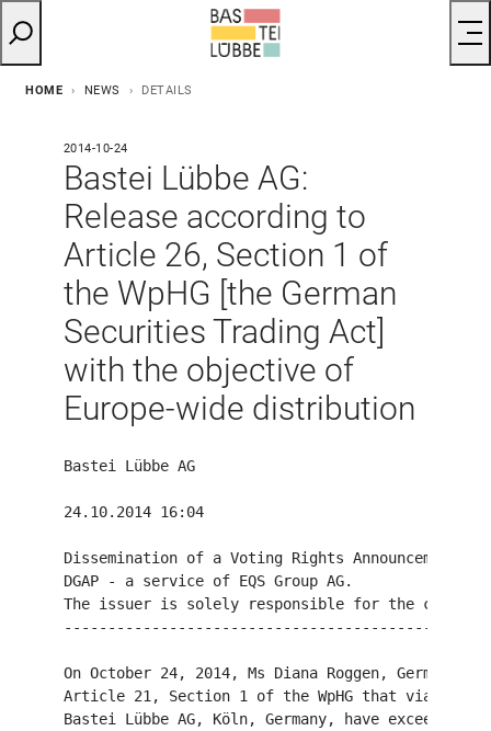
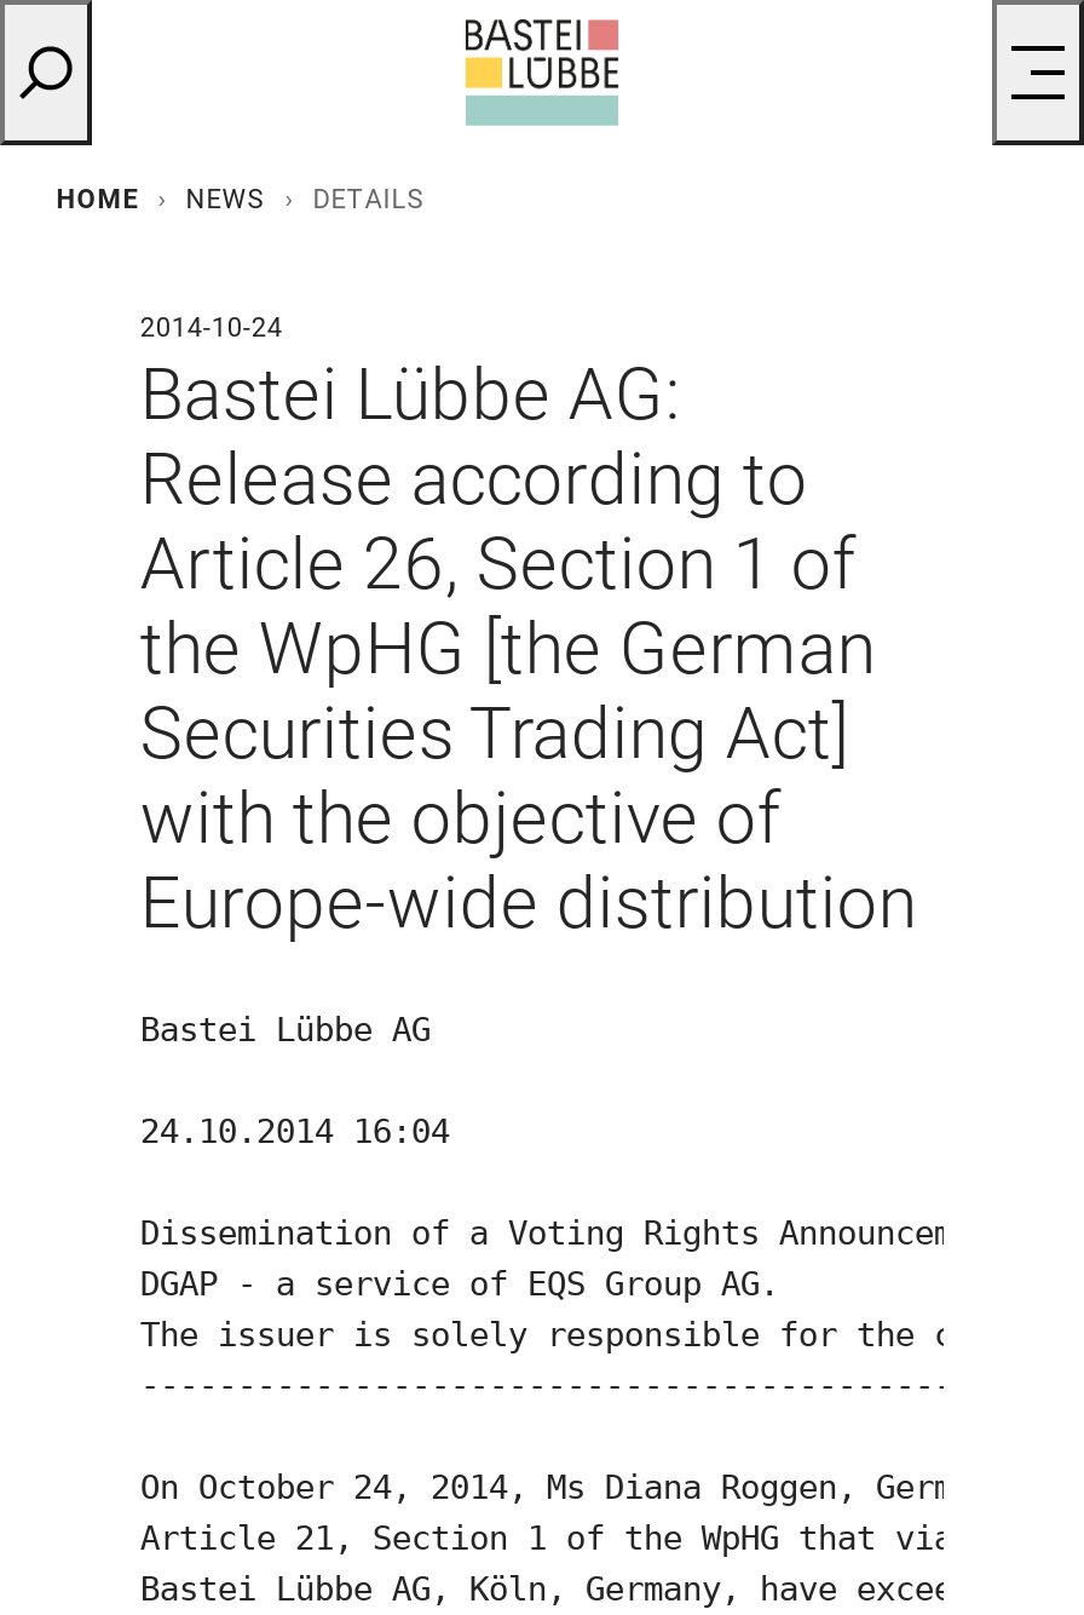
- [image]
+ [image]
